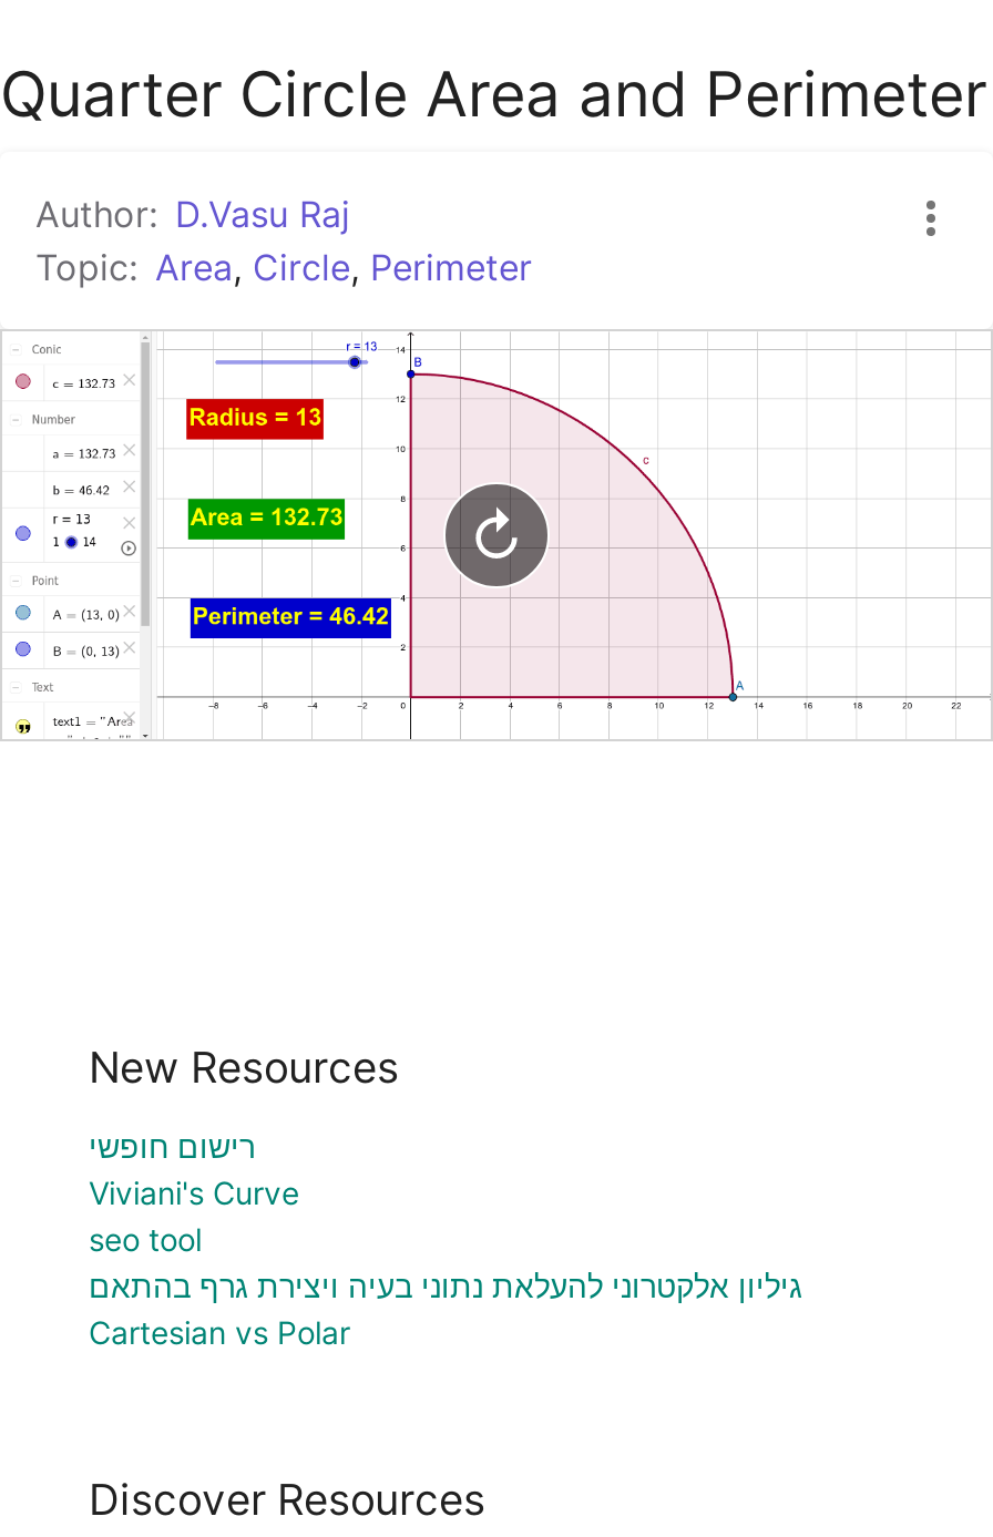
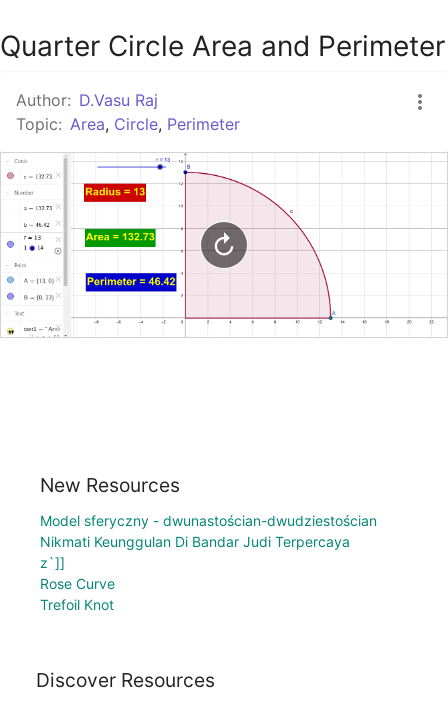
- רישום חופשי
- Viviani's Curve
- seo tool
- גיליון אלקטרוני להעלאת נתוני בעיה ויצירת גרף בהתאם
- Cartesian vs Polar
+ Model sferyczny - dwunastościan-dwudziestościan
+ Nikmati Keunggulan Di Bandar Judi Terpercaya
+ z`]]
+ Rose Curve
+ Trefoil Knot
